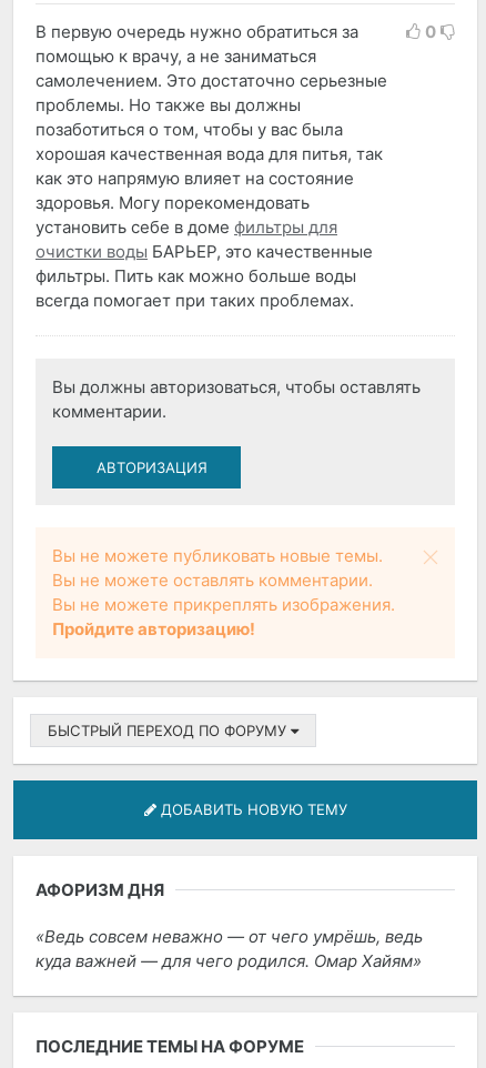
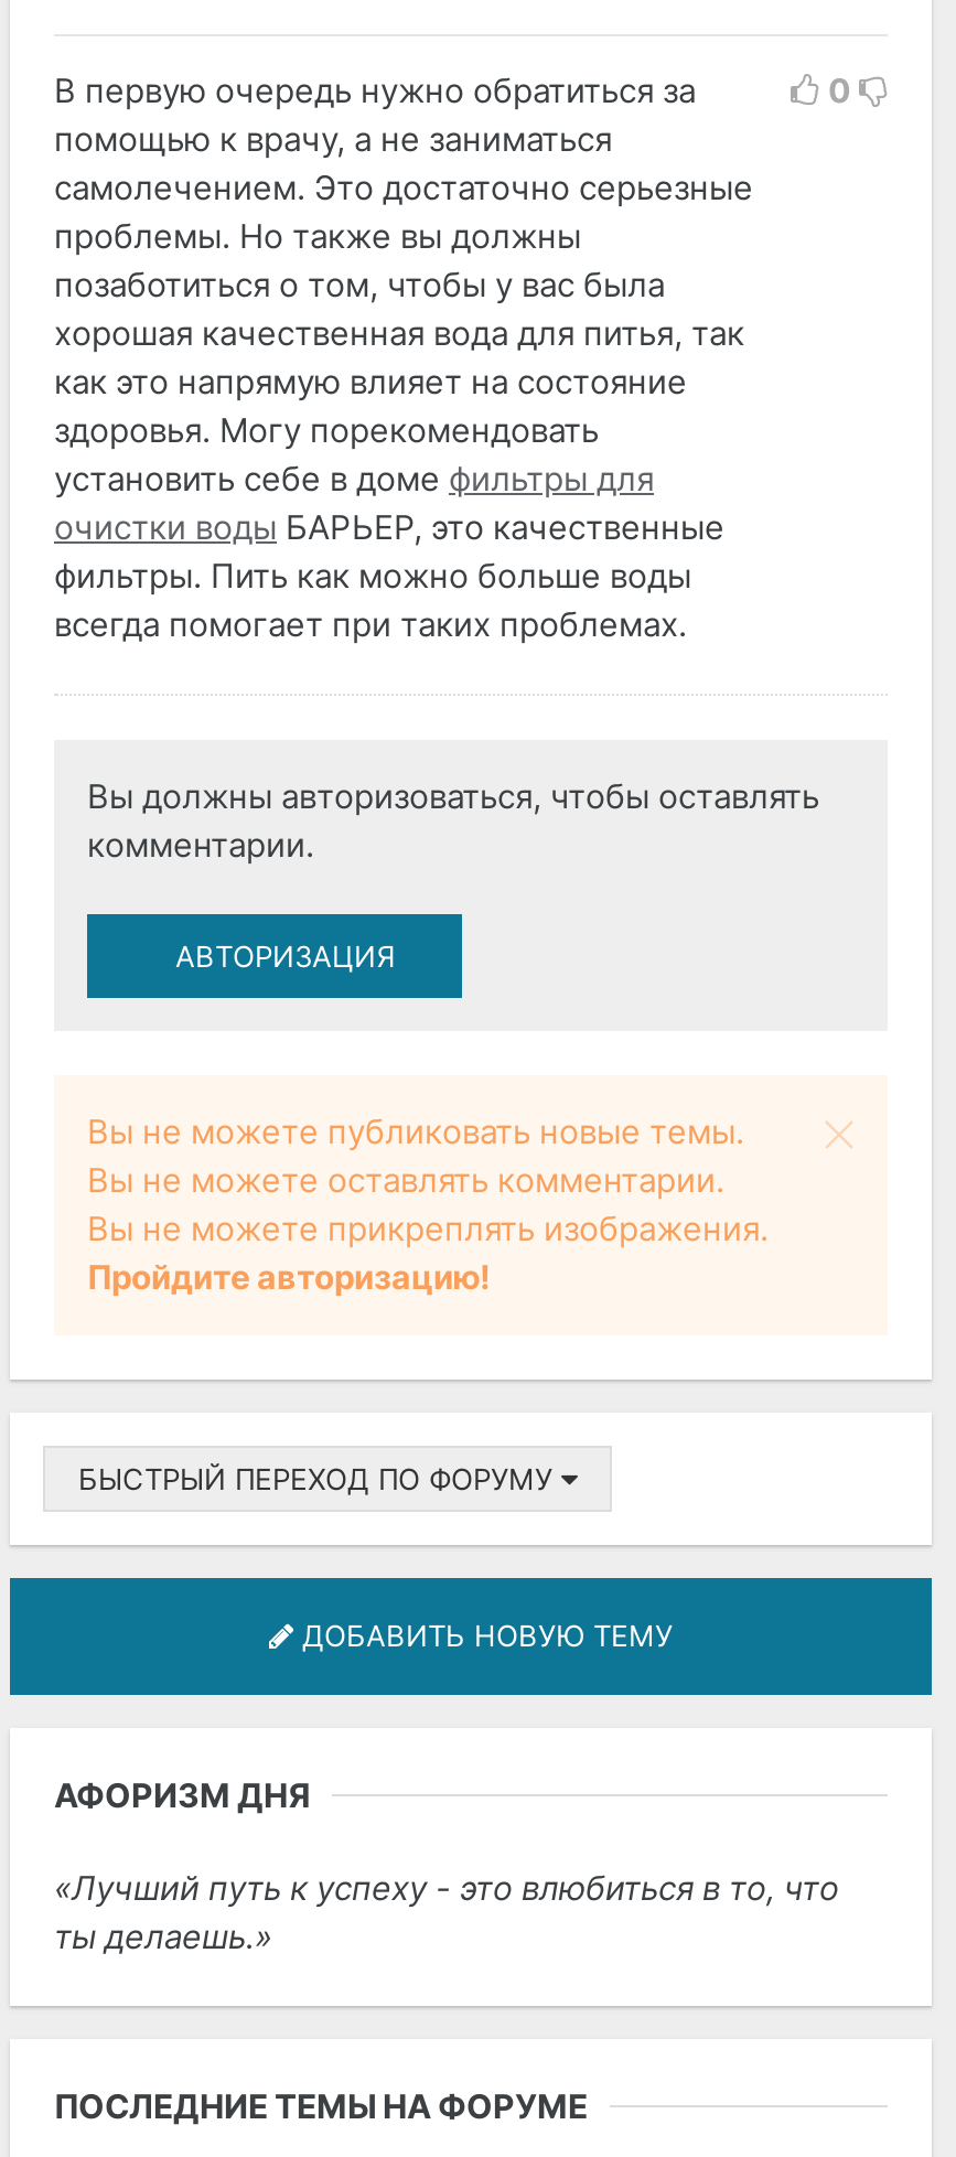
- Ведь совсем неважно — от чего умрёшь, ведь
- куда важней — для чего родился. Омар Хайям
+ Лучший путь к успеху - это влюбиться в то, что
+ ты делаешь.
